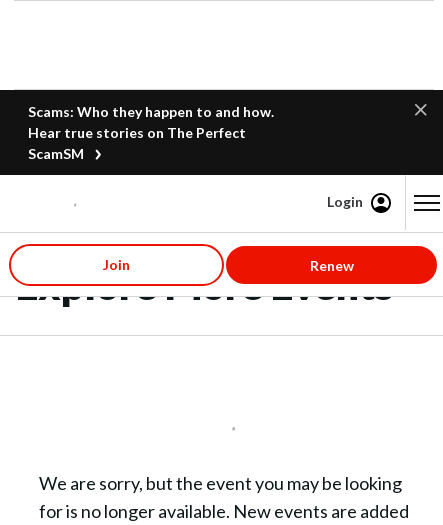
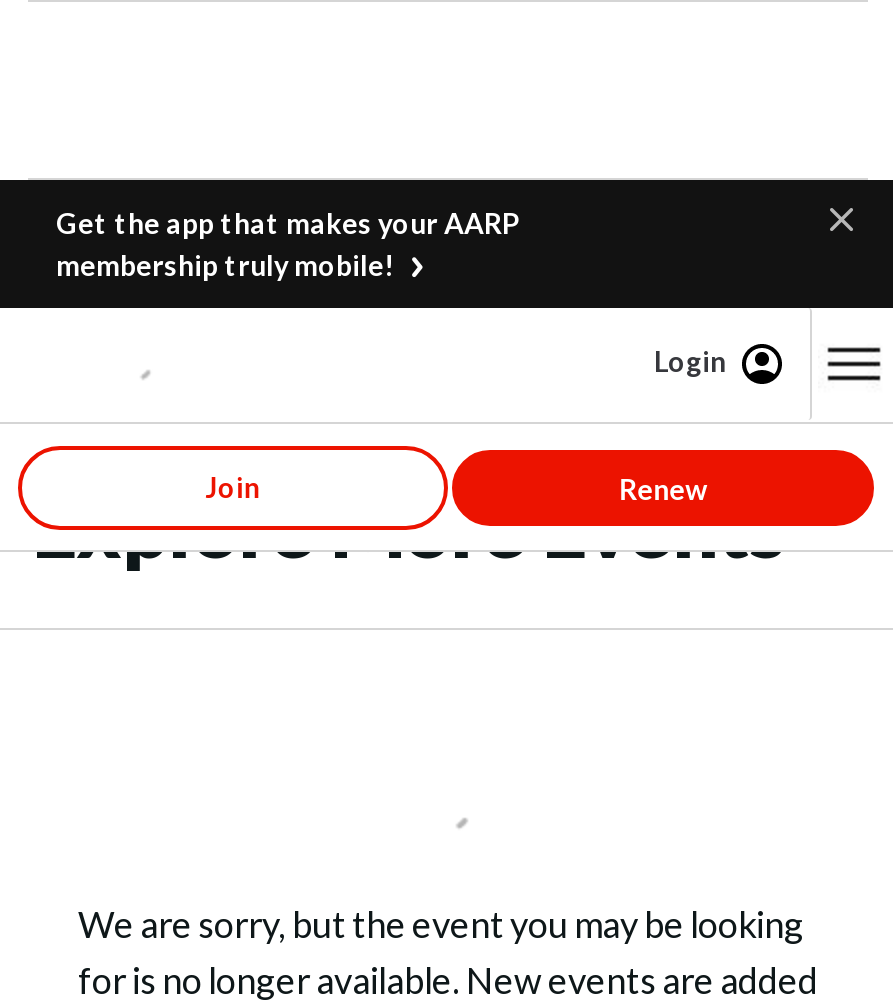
- Scams: Who they happen to and how.
- Hear true stories on The Perfect
- ScamSM
+ Get the app that makes your AARP
+ membership truly mobile!
